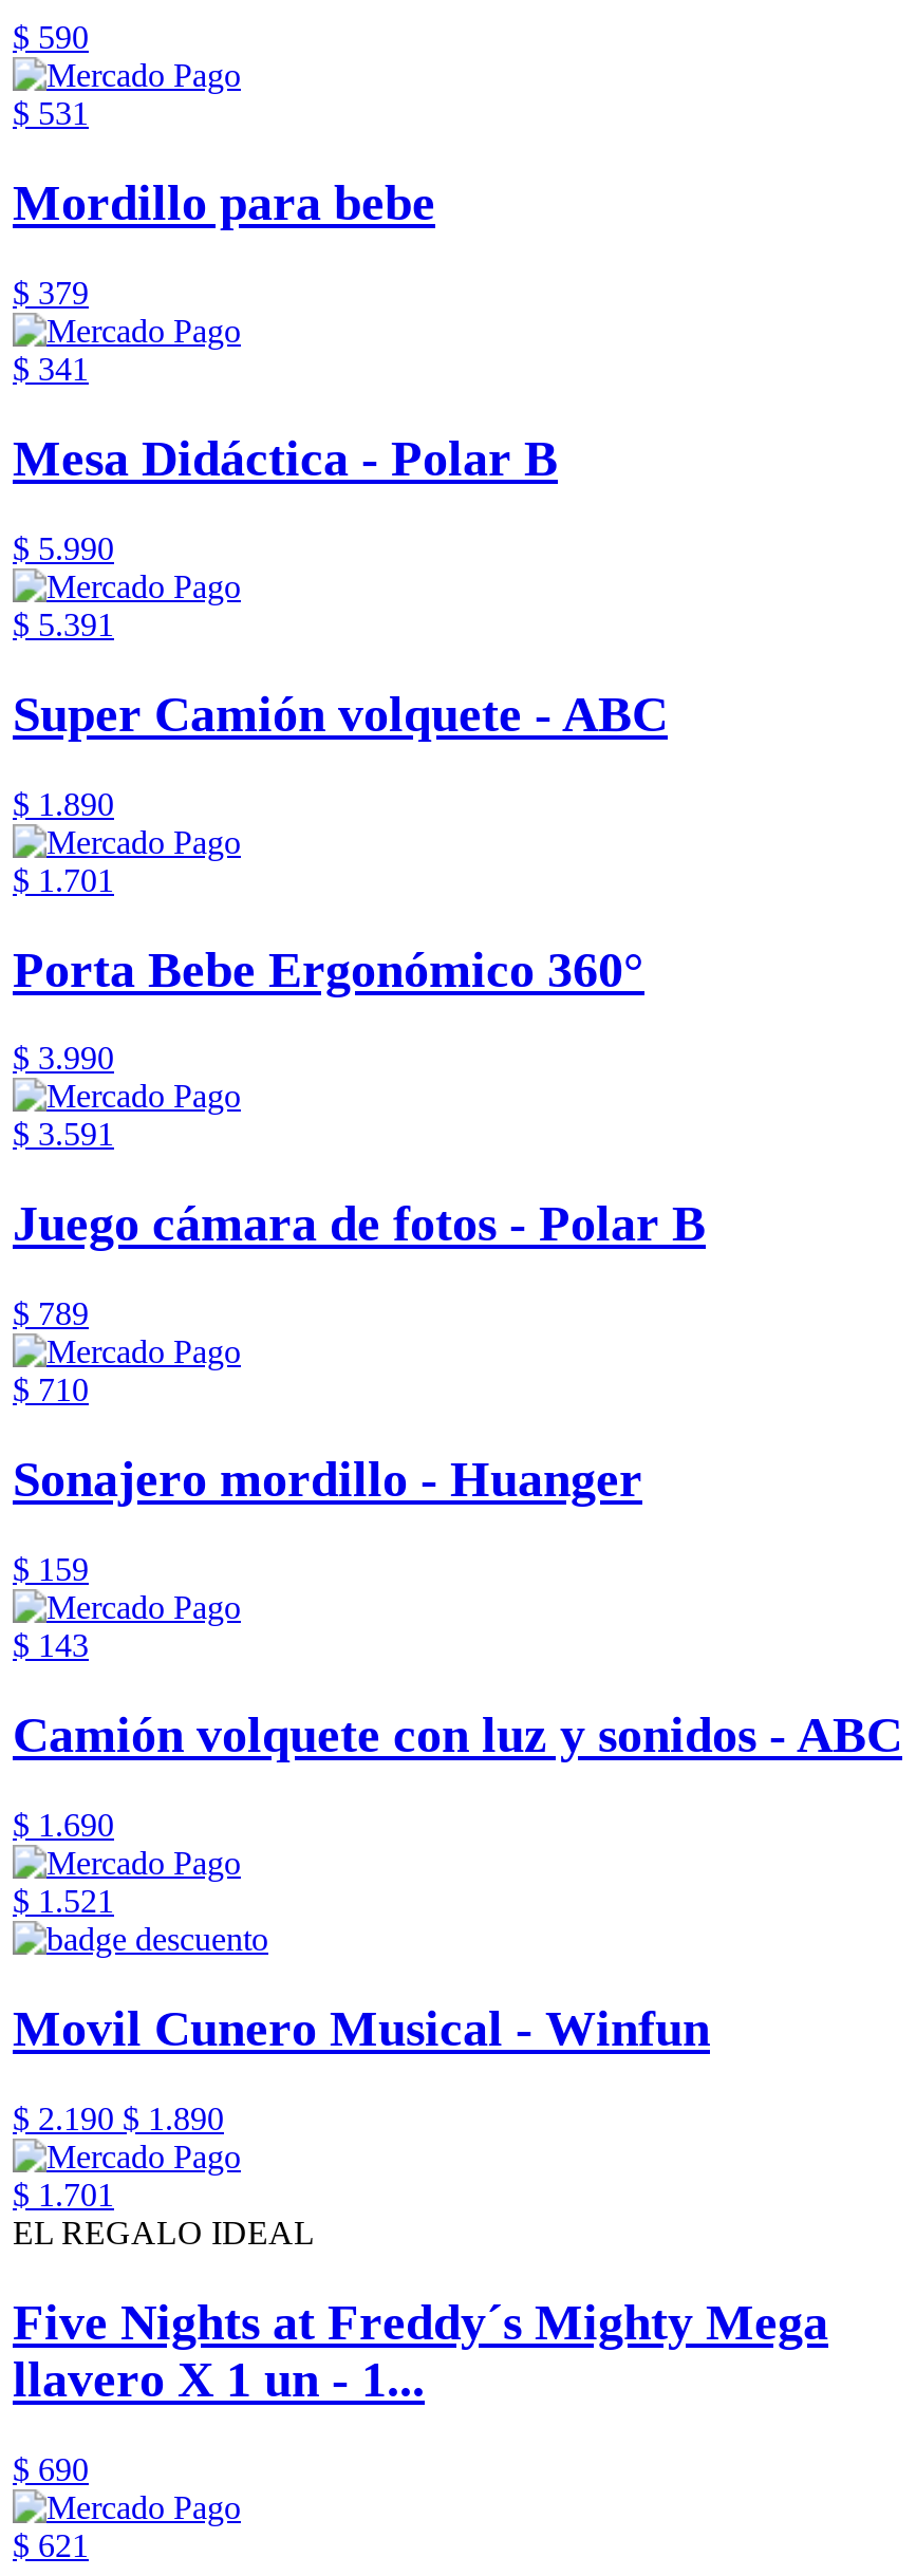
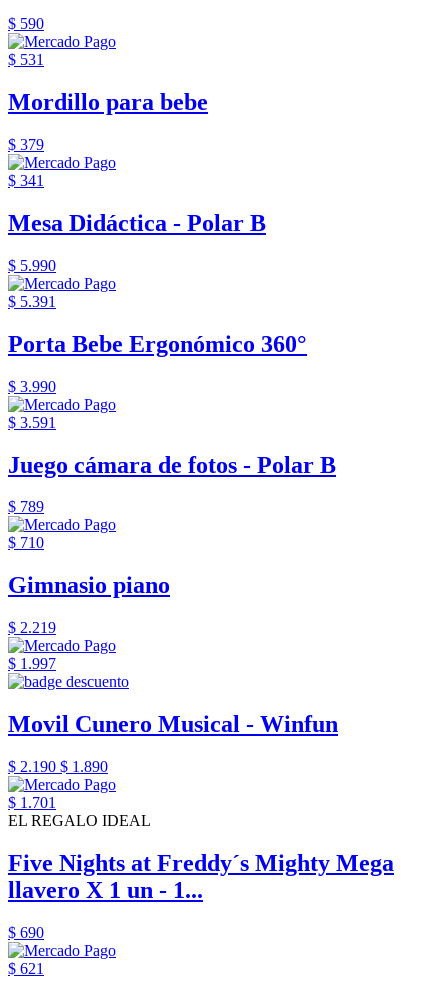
- Super Camión volquete - ABC
- $ 1.890
- $ 1.701

- Sonajero mordillo - Huanger
- $ 159
- $ 143
- Camión volquete con luz y sonidos - ABC
- $ 1.690
- $ 1.521
+ Gimnasio piano
+ $ 2.219
+ $ 1.997
